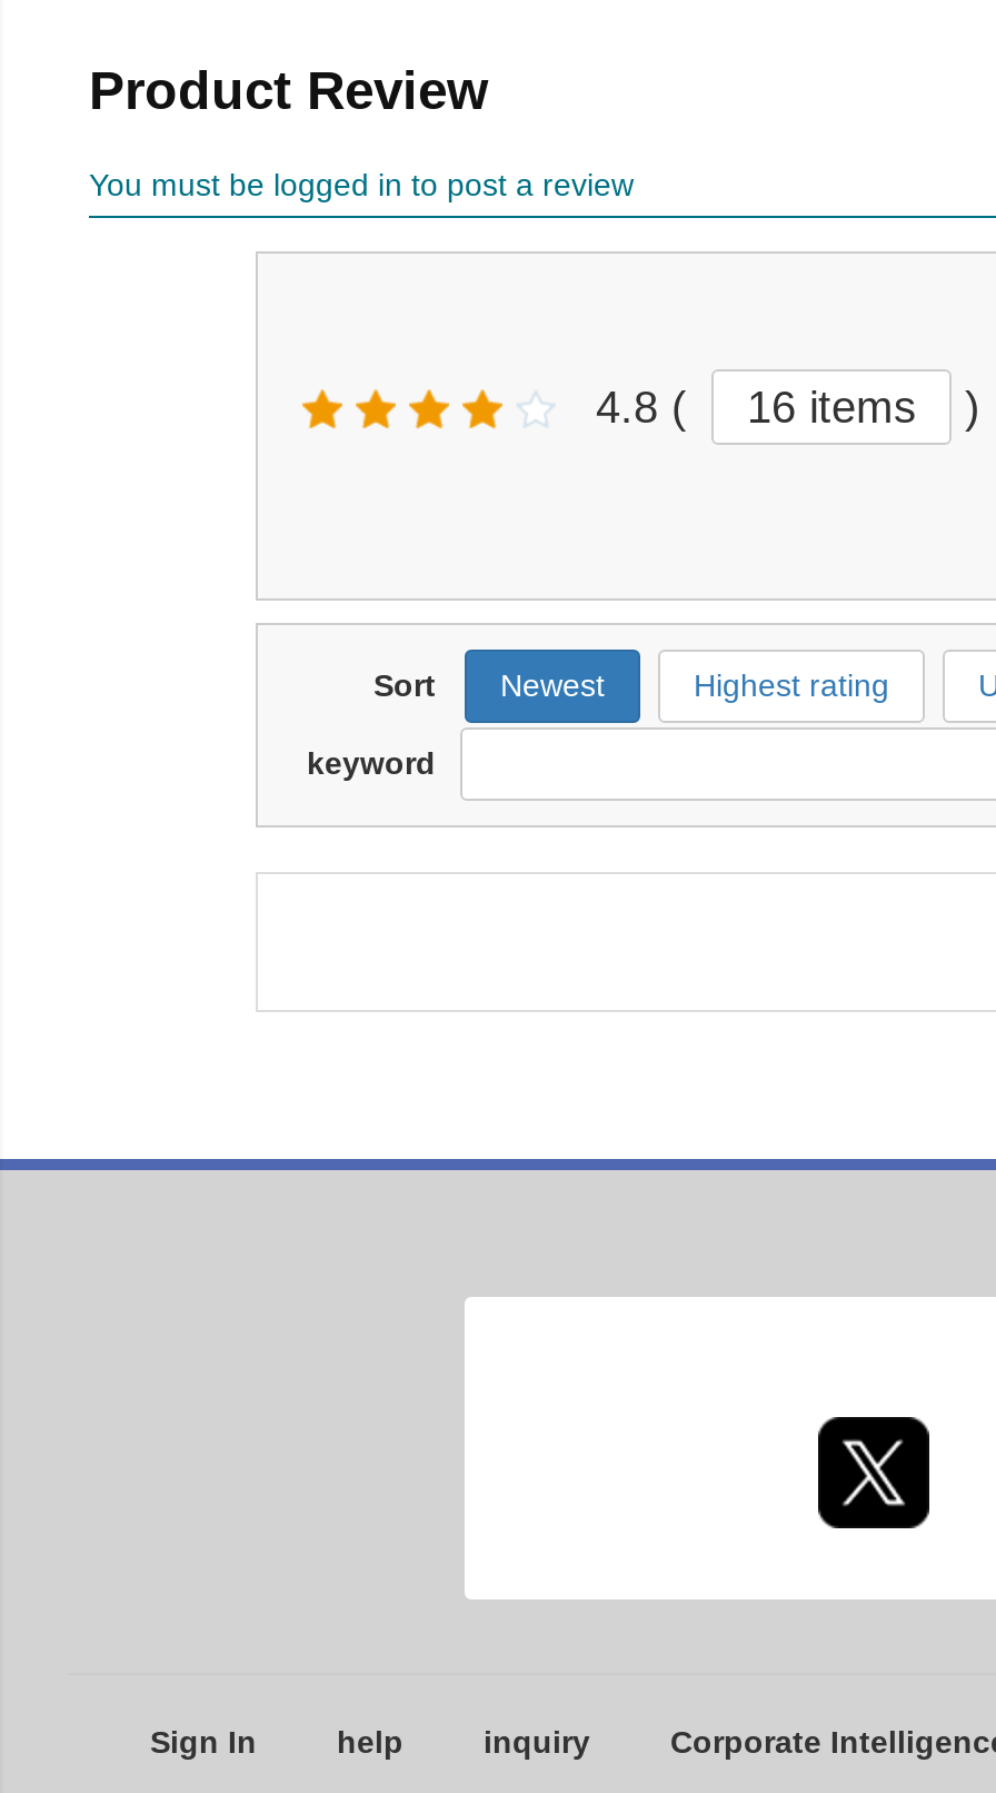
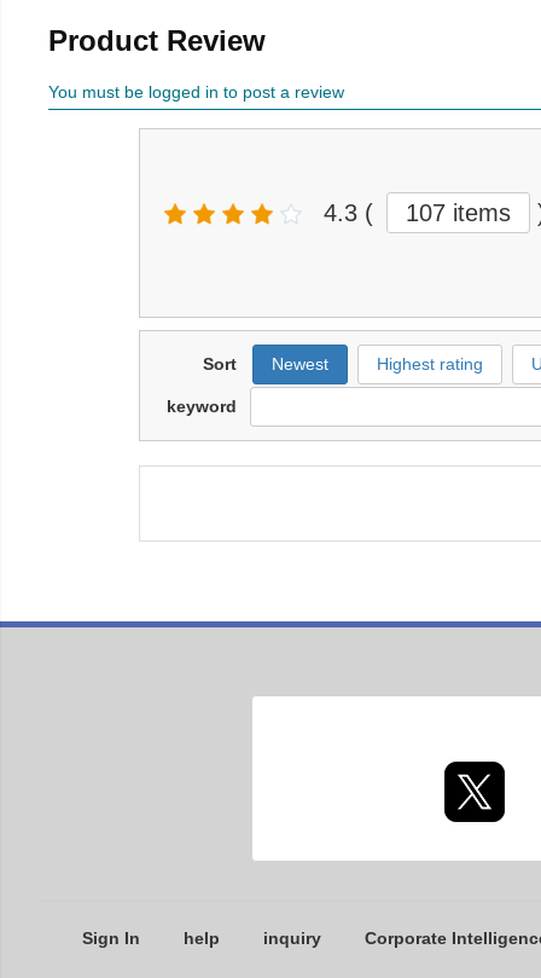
- 4.8 (
+ 4.3 (

- 16 items
+ 107 items
